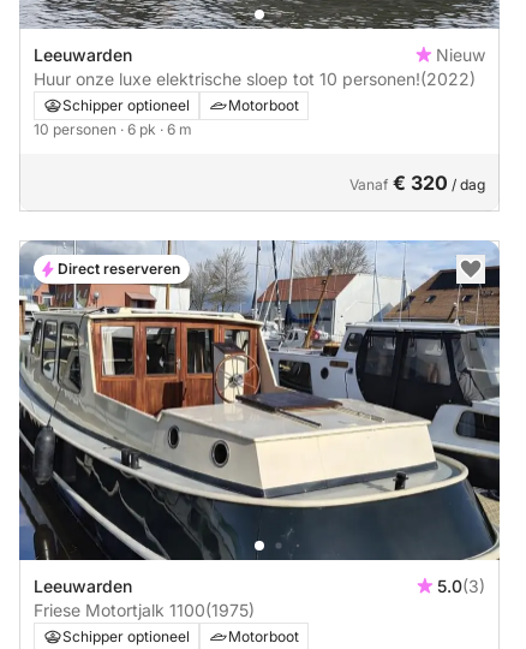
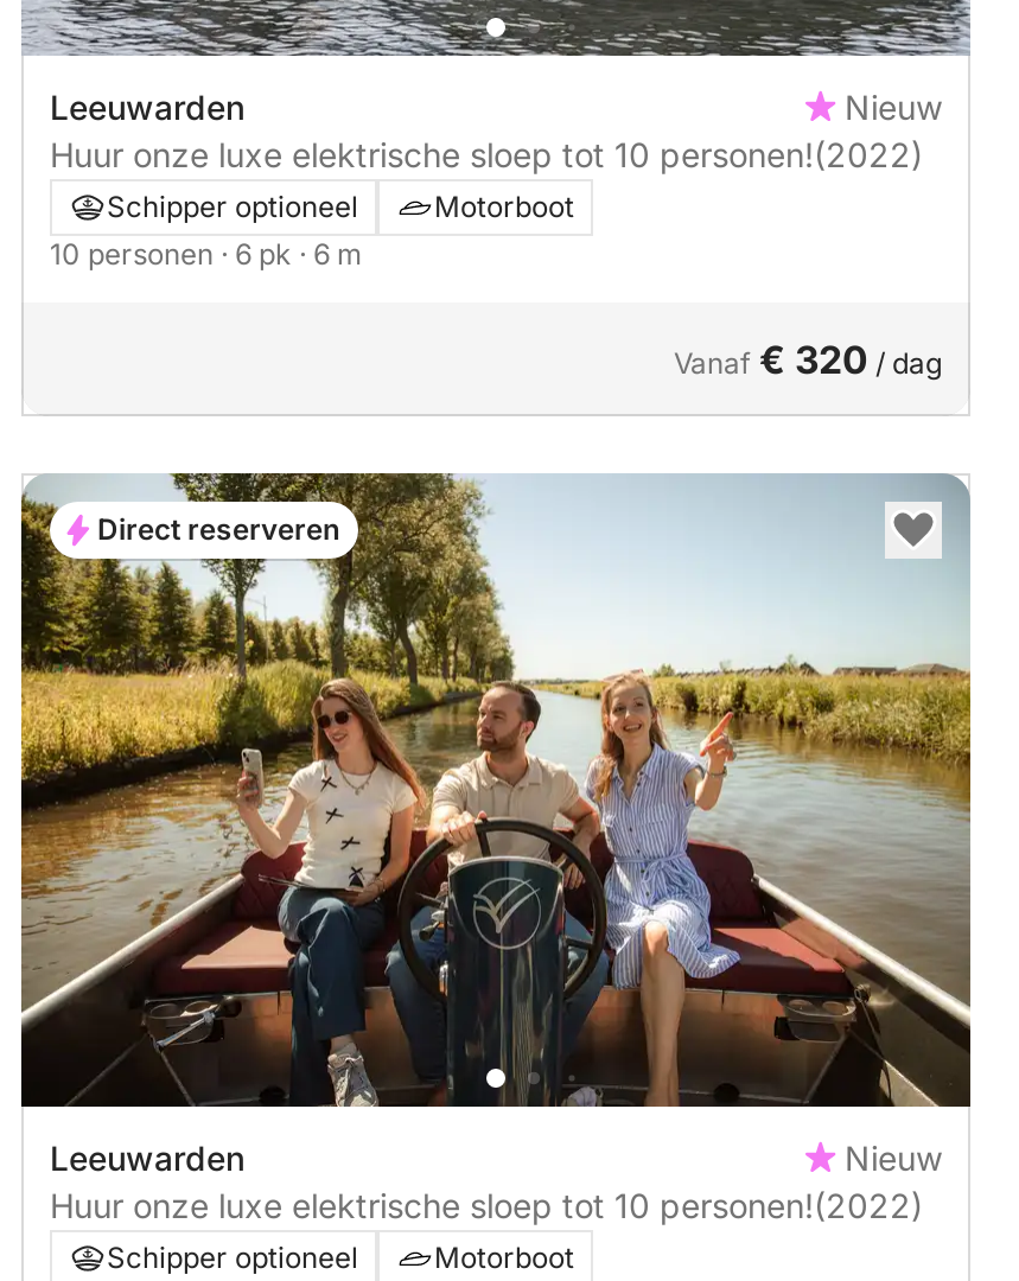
- [image]
- 5.0 (3)
- Friese Motortjalk 1100(1975)
+ [image]
+ Nieuw
+ Huur onze luxe elektrische sloep tot 10 personen!(2022)
